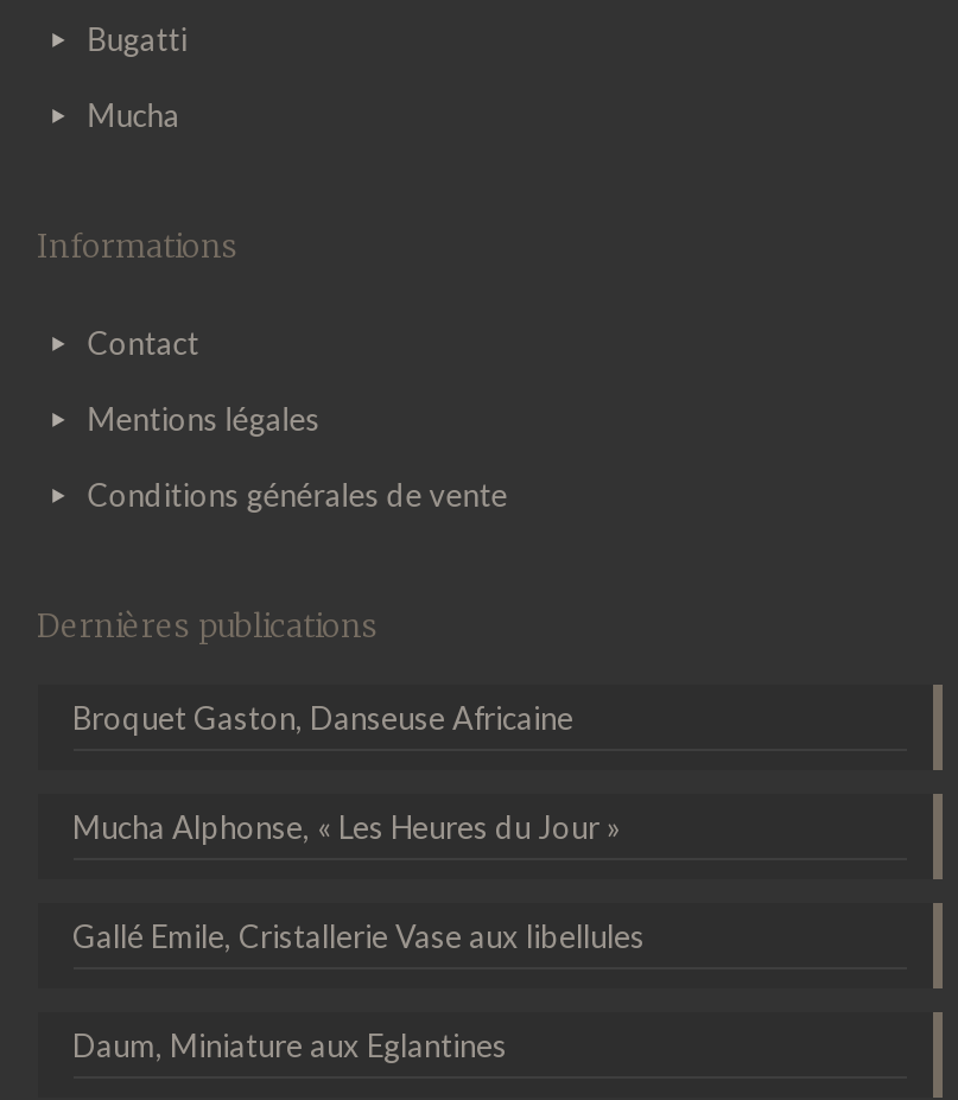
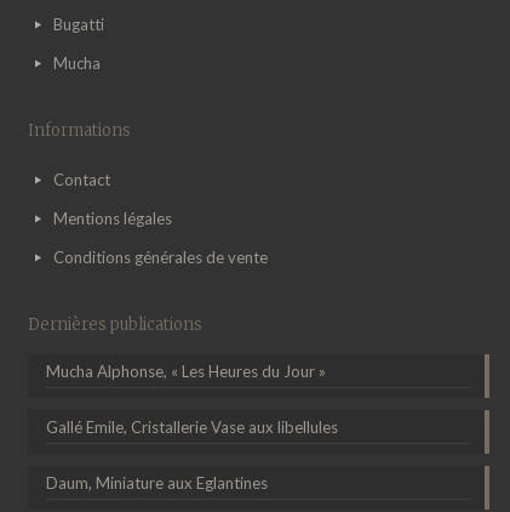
- Broquet Gaston, Danseuse Africaine
